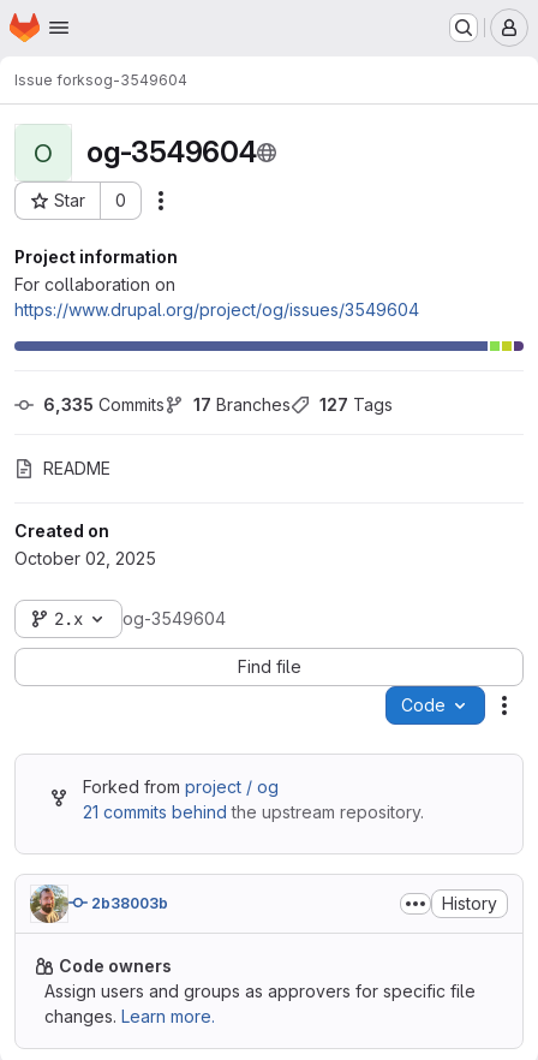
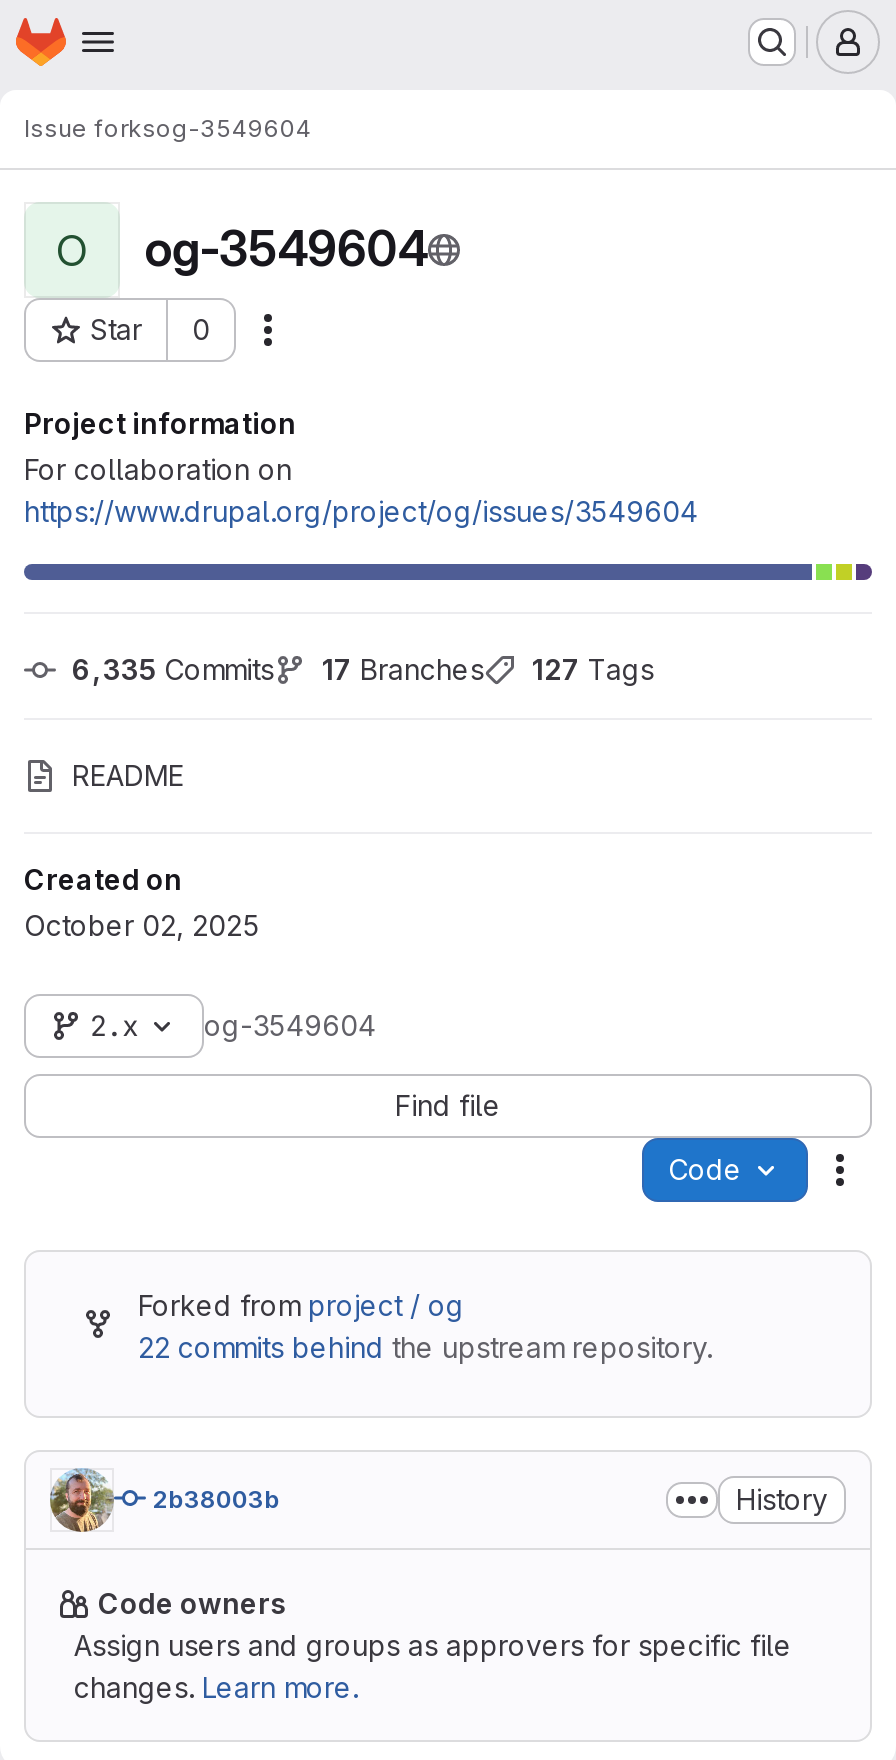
- 21 commits behind the upstream repository.
+ 22 commits behind the upstream repository.
